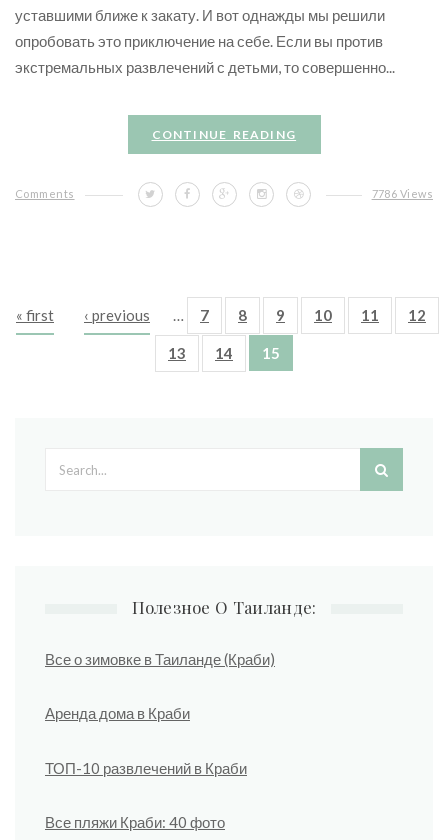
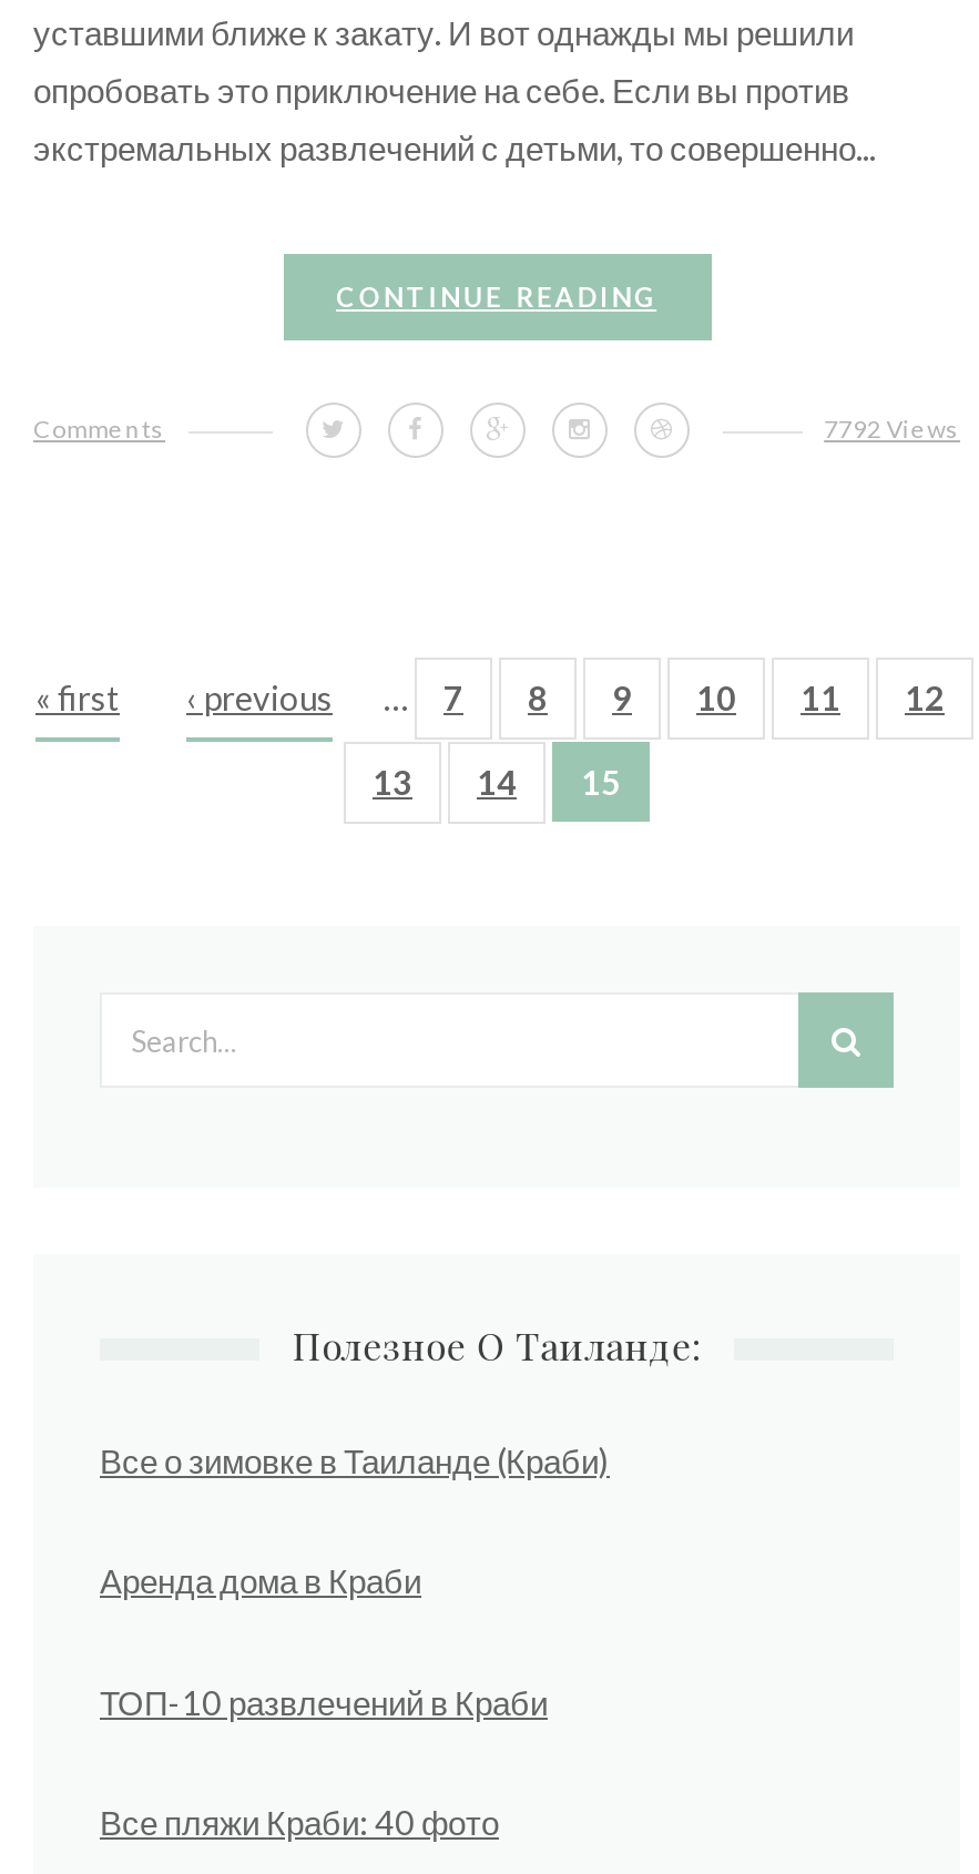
- 7786 Views
+ 7792 Views
